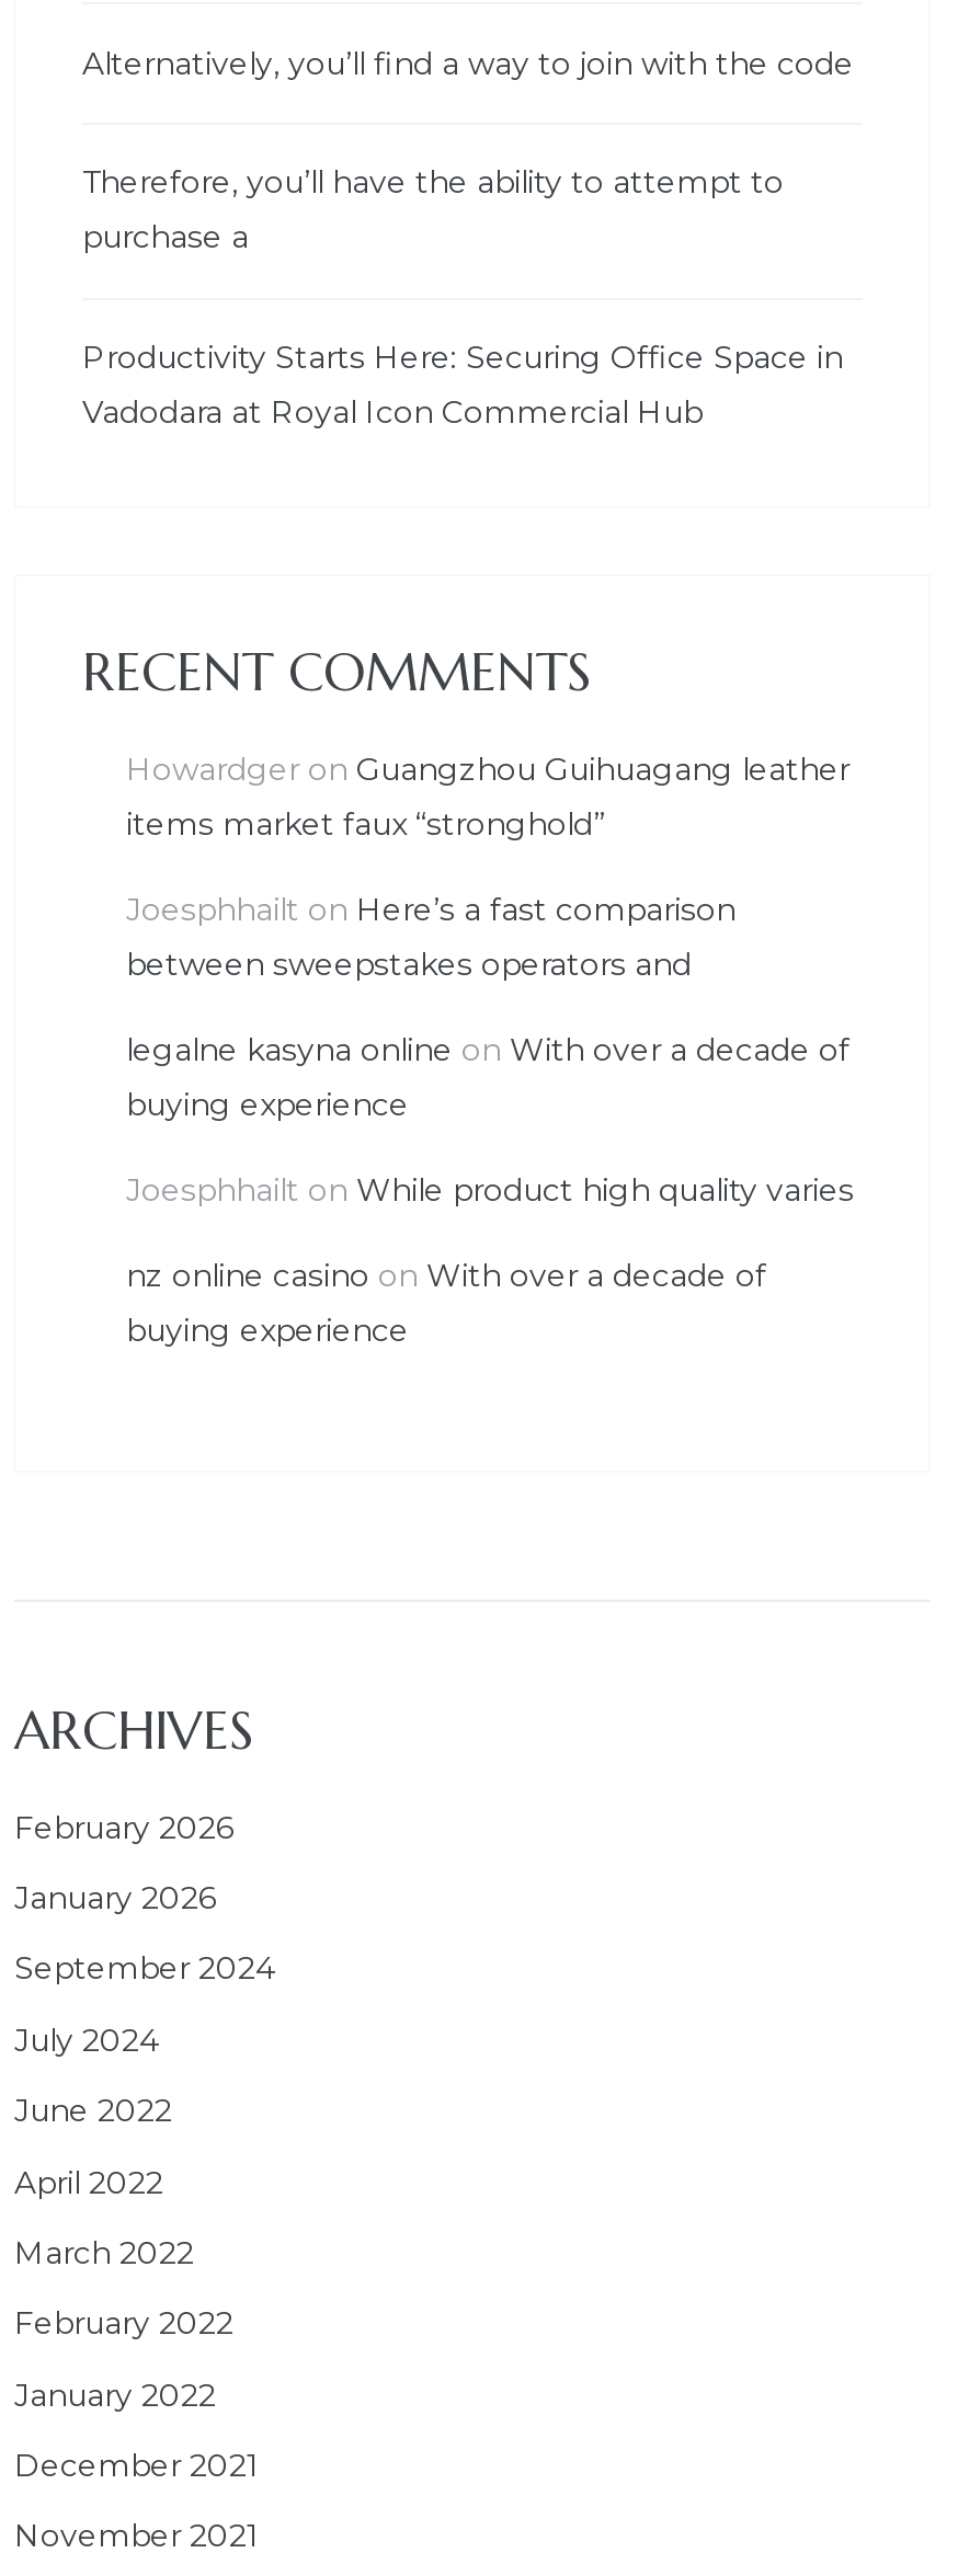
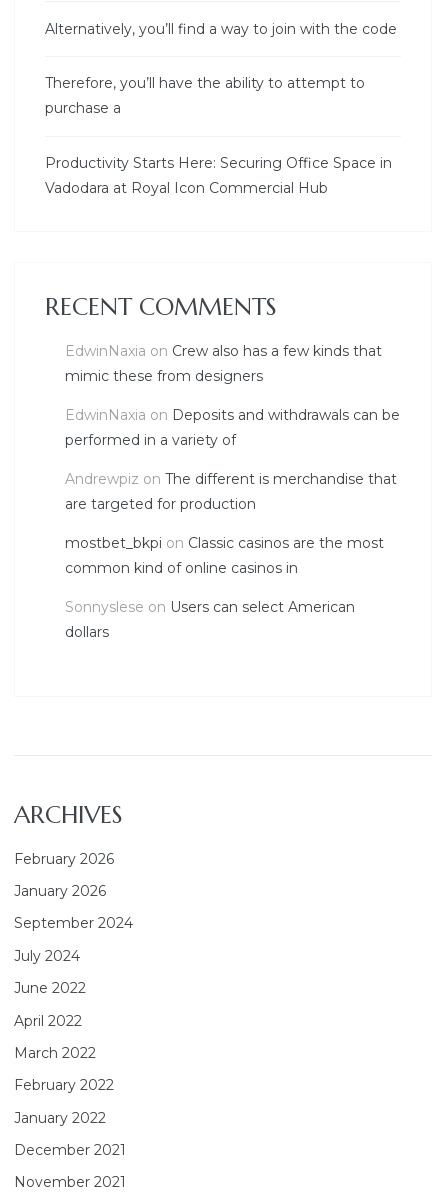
- Howardger on Guangzhou Guihuagang leather
- items market faux “stronghold”
+ EdwinNaxia on Crew also has a few kinds that
+ mimic these from designers

- Joesphhailt on Here’s a fast comparison
- between sweepstakes operators and
+ EdwinNaxia on Deposits and withdrawals can be
+ performed in a variety of

- legalne kasyna online on With over a decade of
- buying experience
+ Andrewpiz on The different is merchandise that
+ are targeted for production

- Joesphhailt on While product high quality varies
+ mostbet_bkpi on Classic casinos are the most
+ common kind of online casinos in

- nz online casino on With over a decade of
- buying experience
+ Sonnyslese on Users can select American
+ dollars
